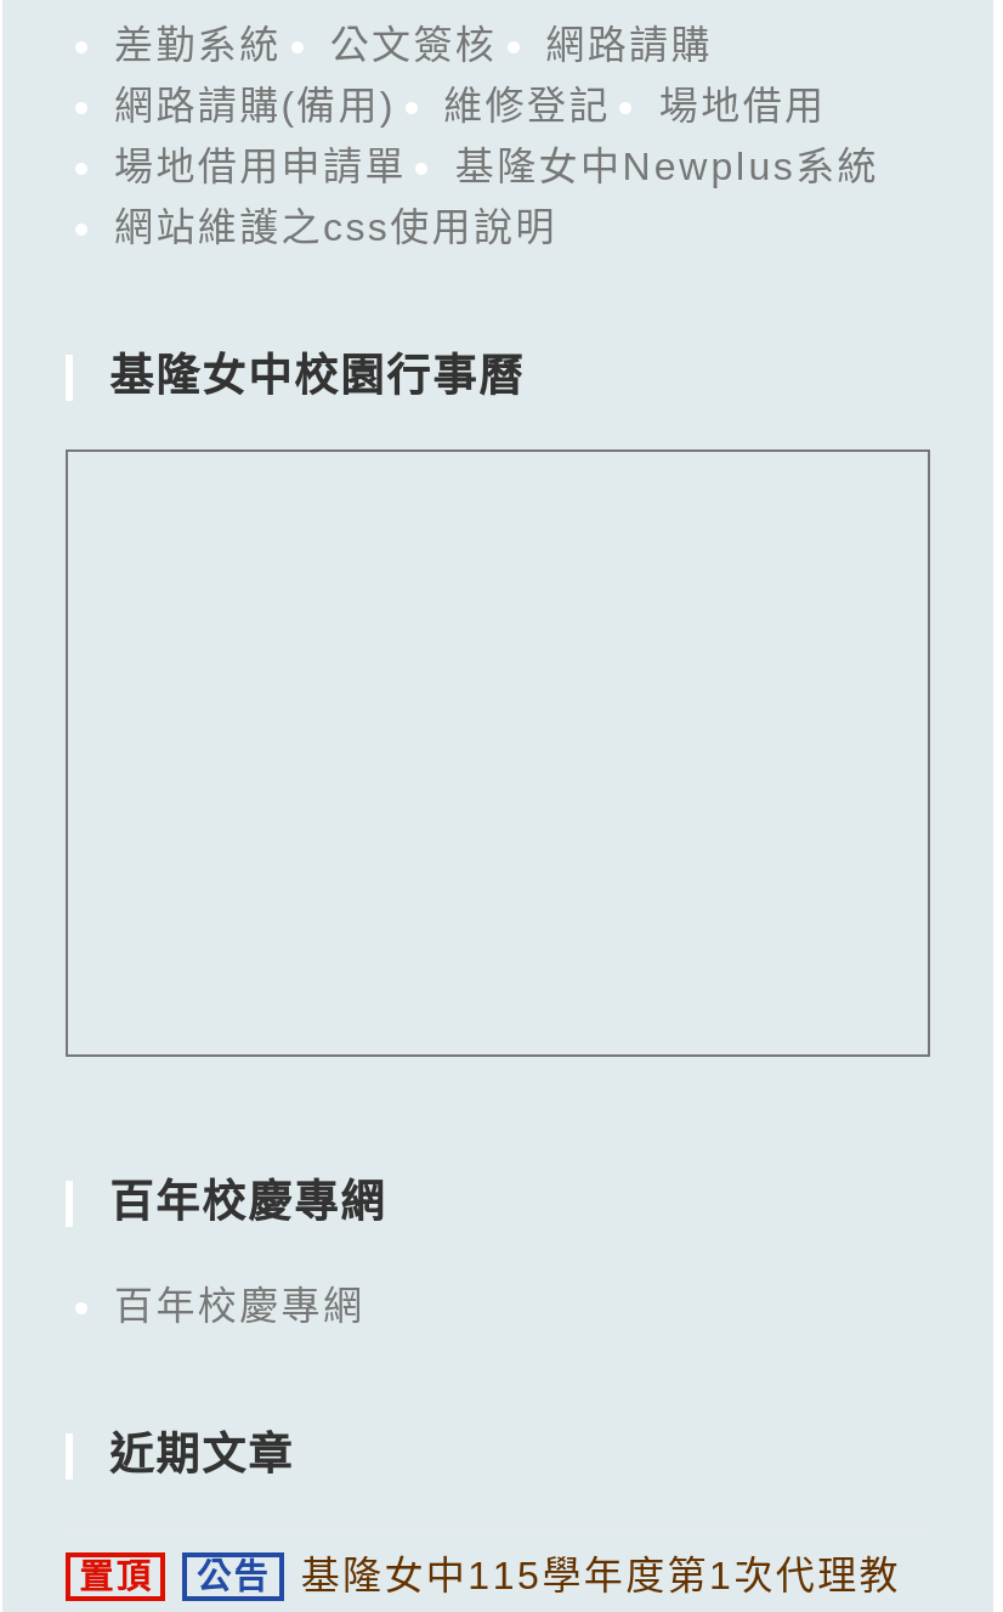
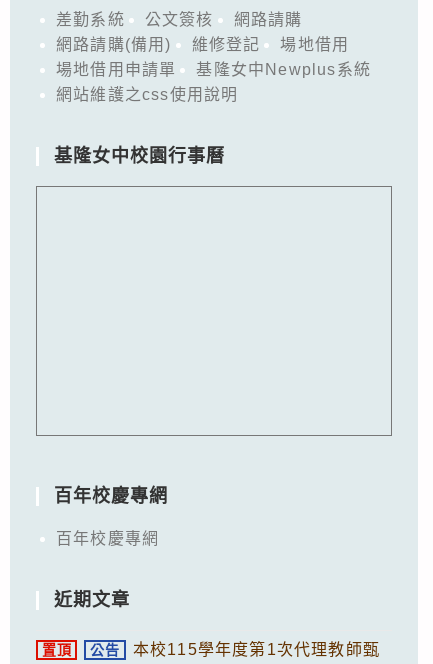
- 基隆女中115學年度第1次代理教
+ 本校115學年度第1次代理教師甄
